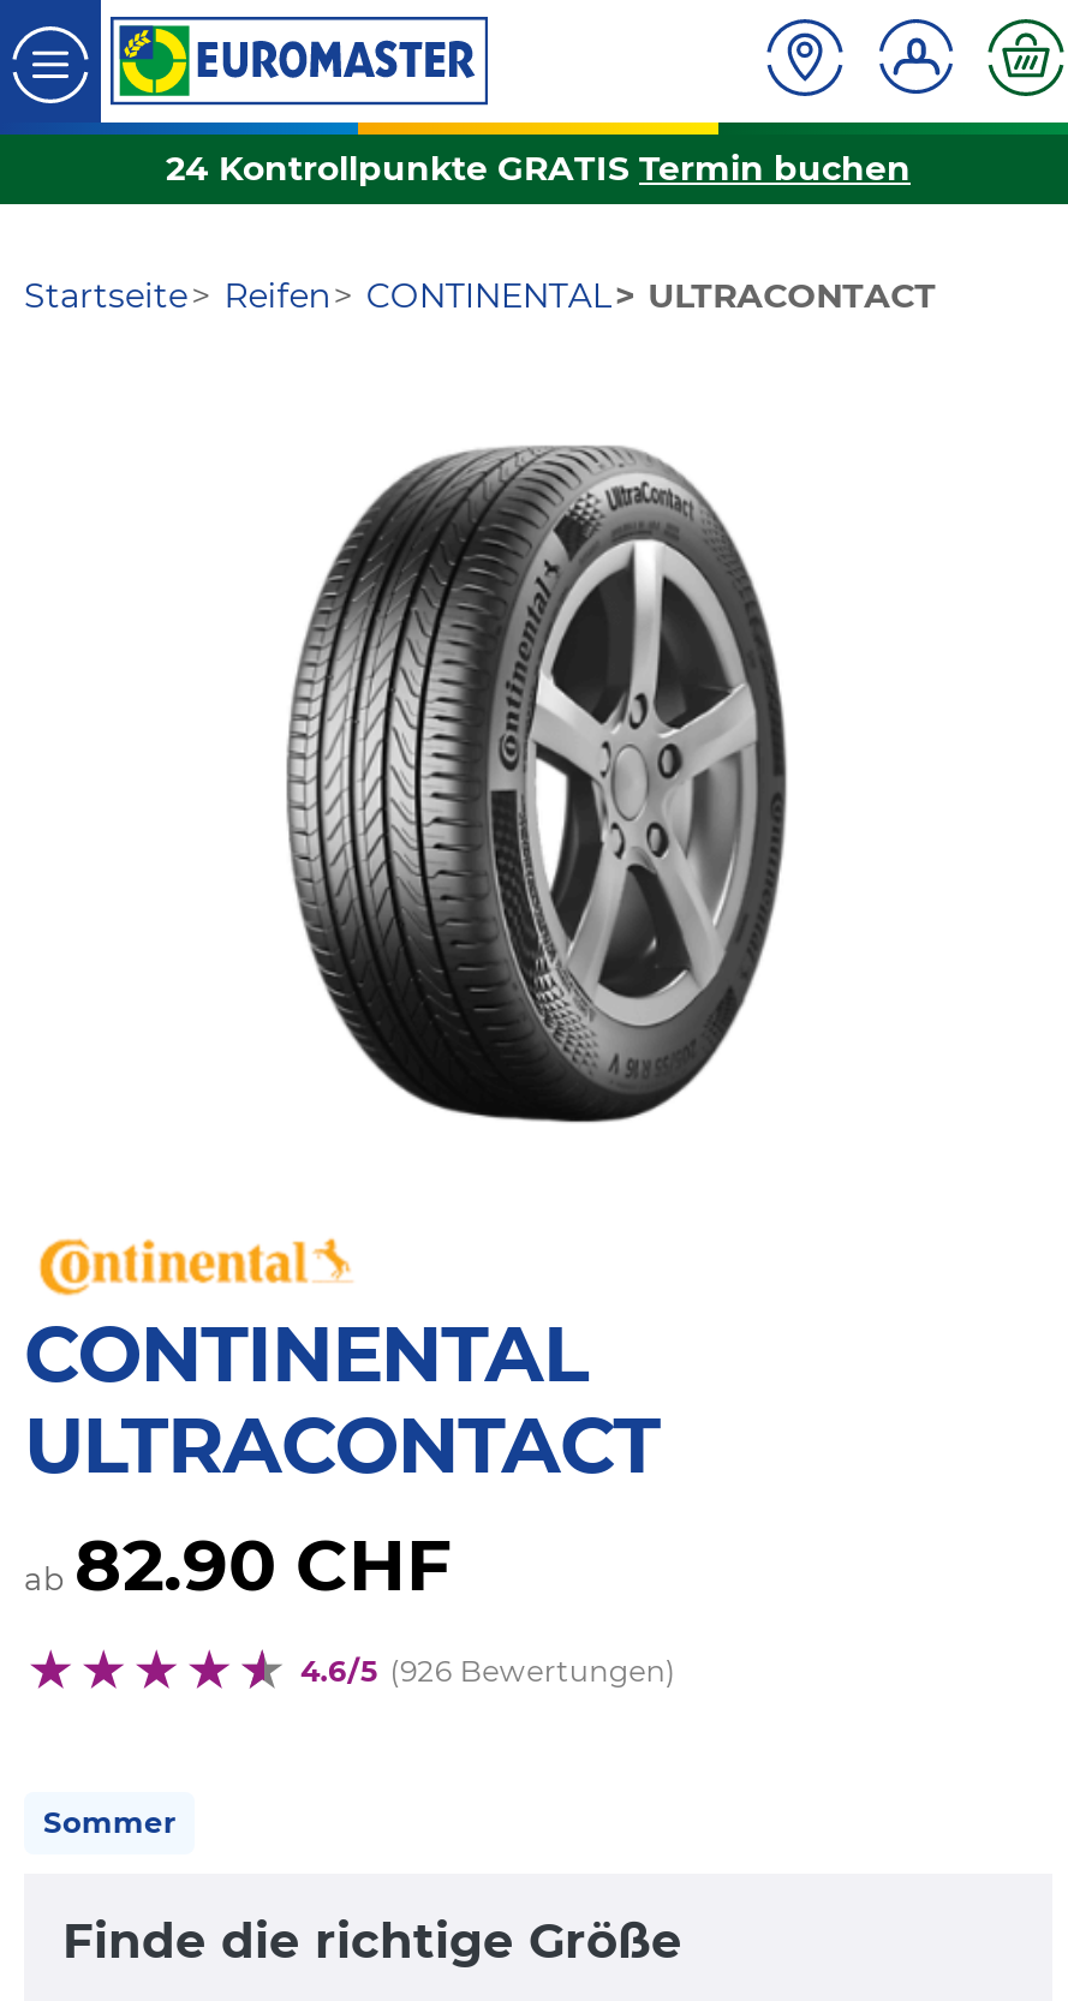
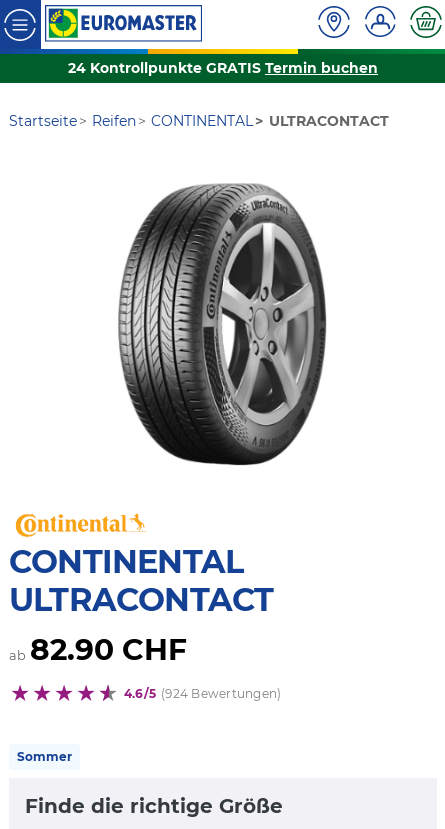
- 4.6/5 (926 Bewertungen)
+ 4.6/5 (924 Bewertungen)
